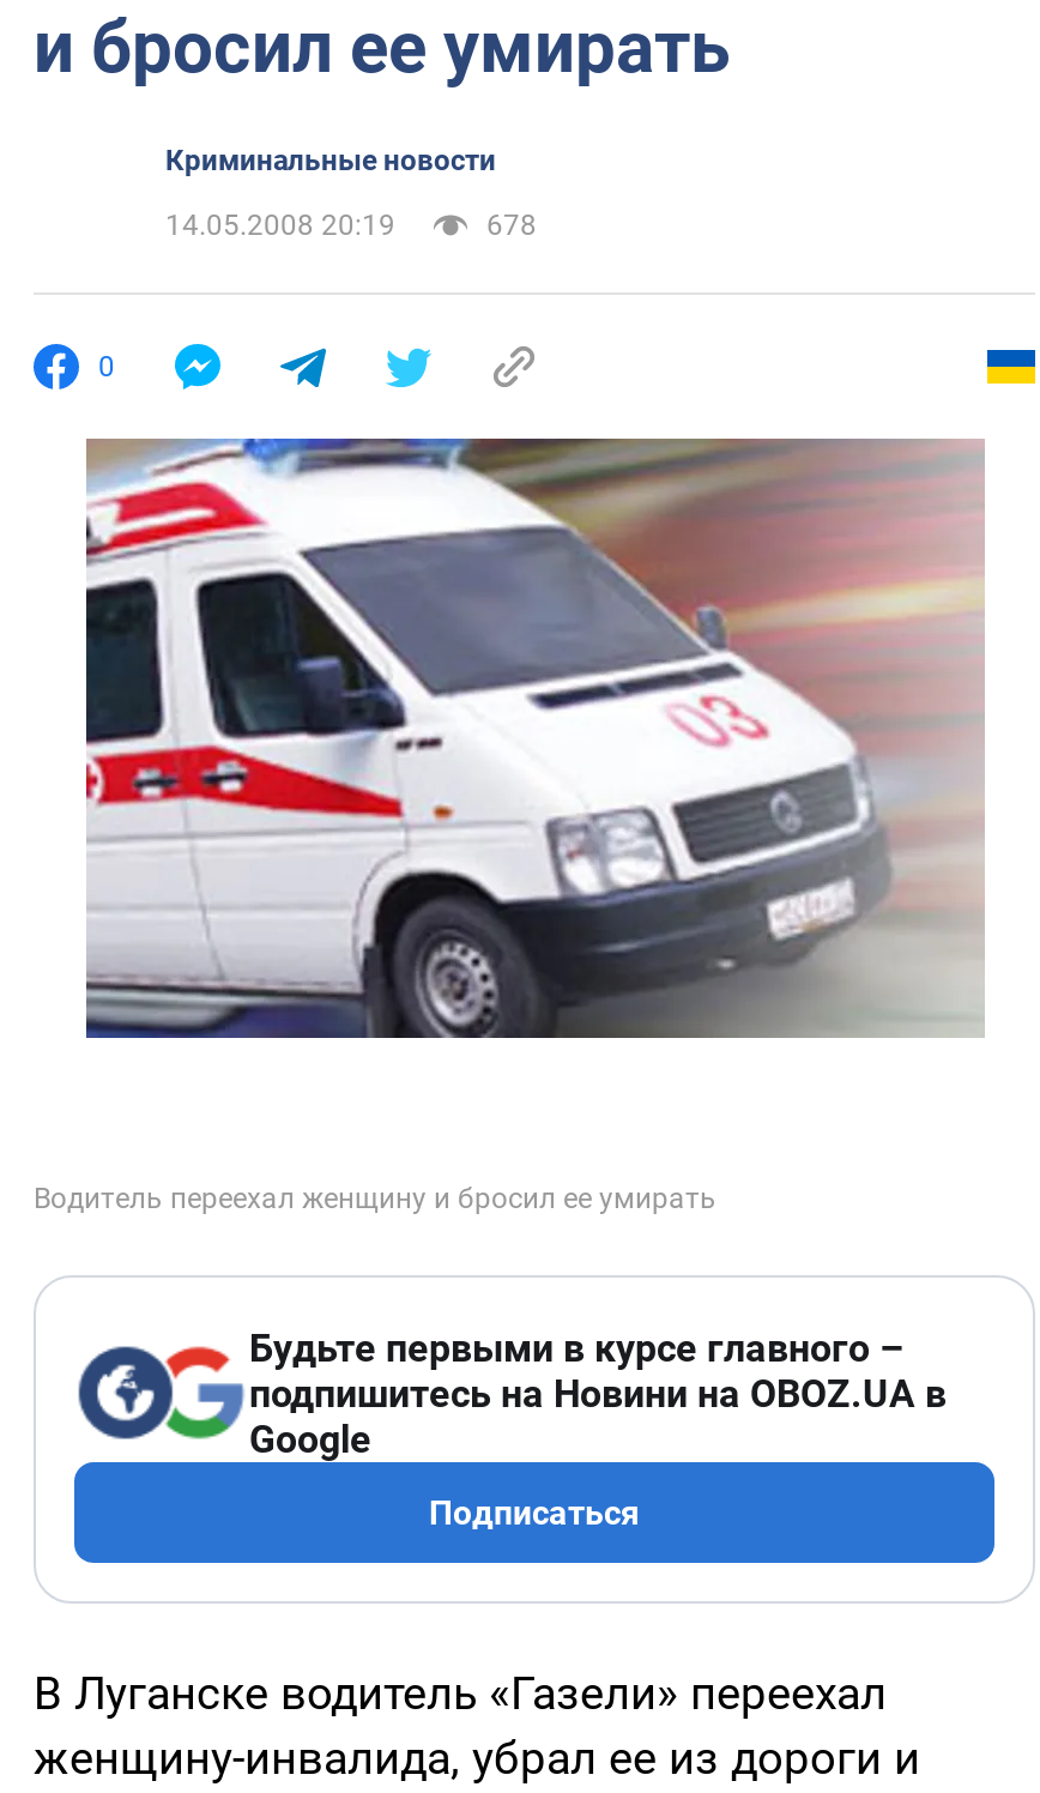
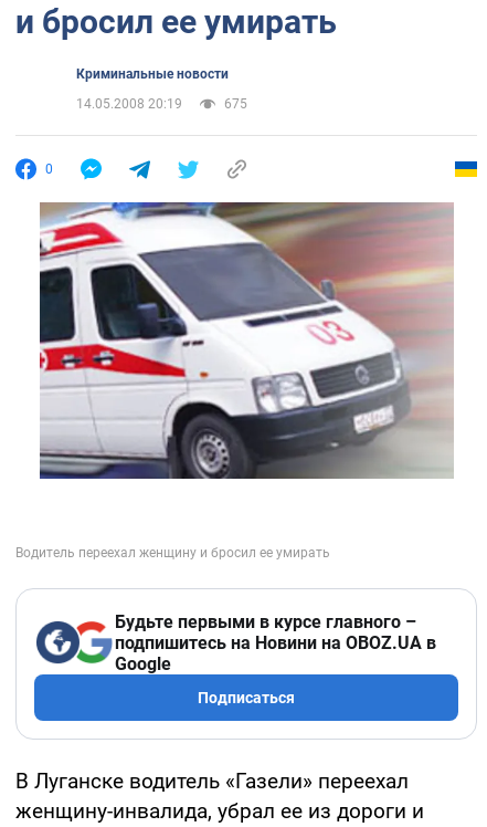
- 678
+ 675
